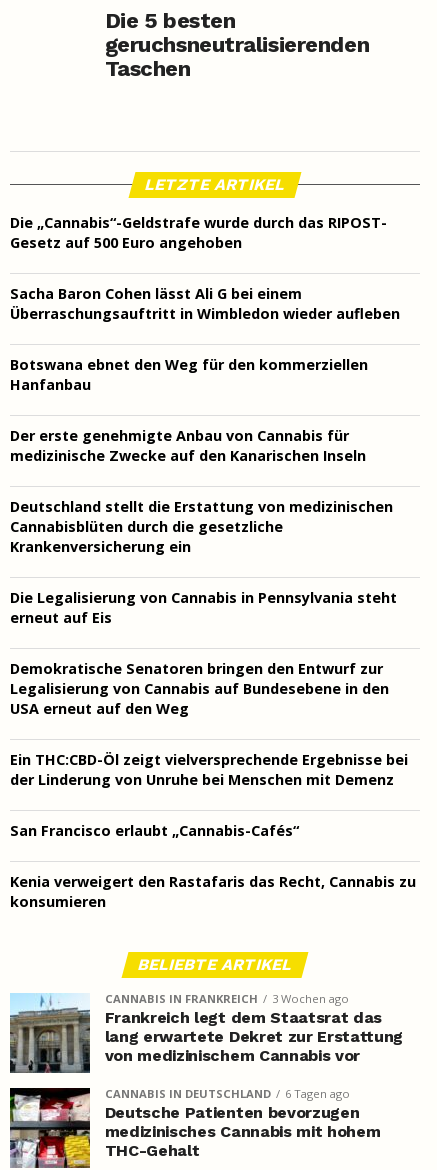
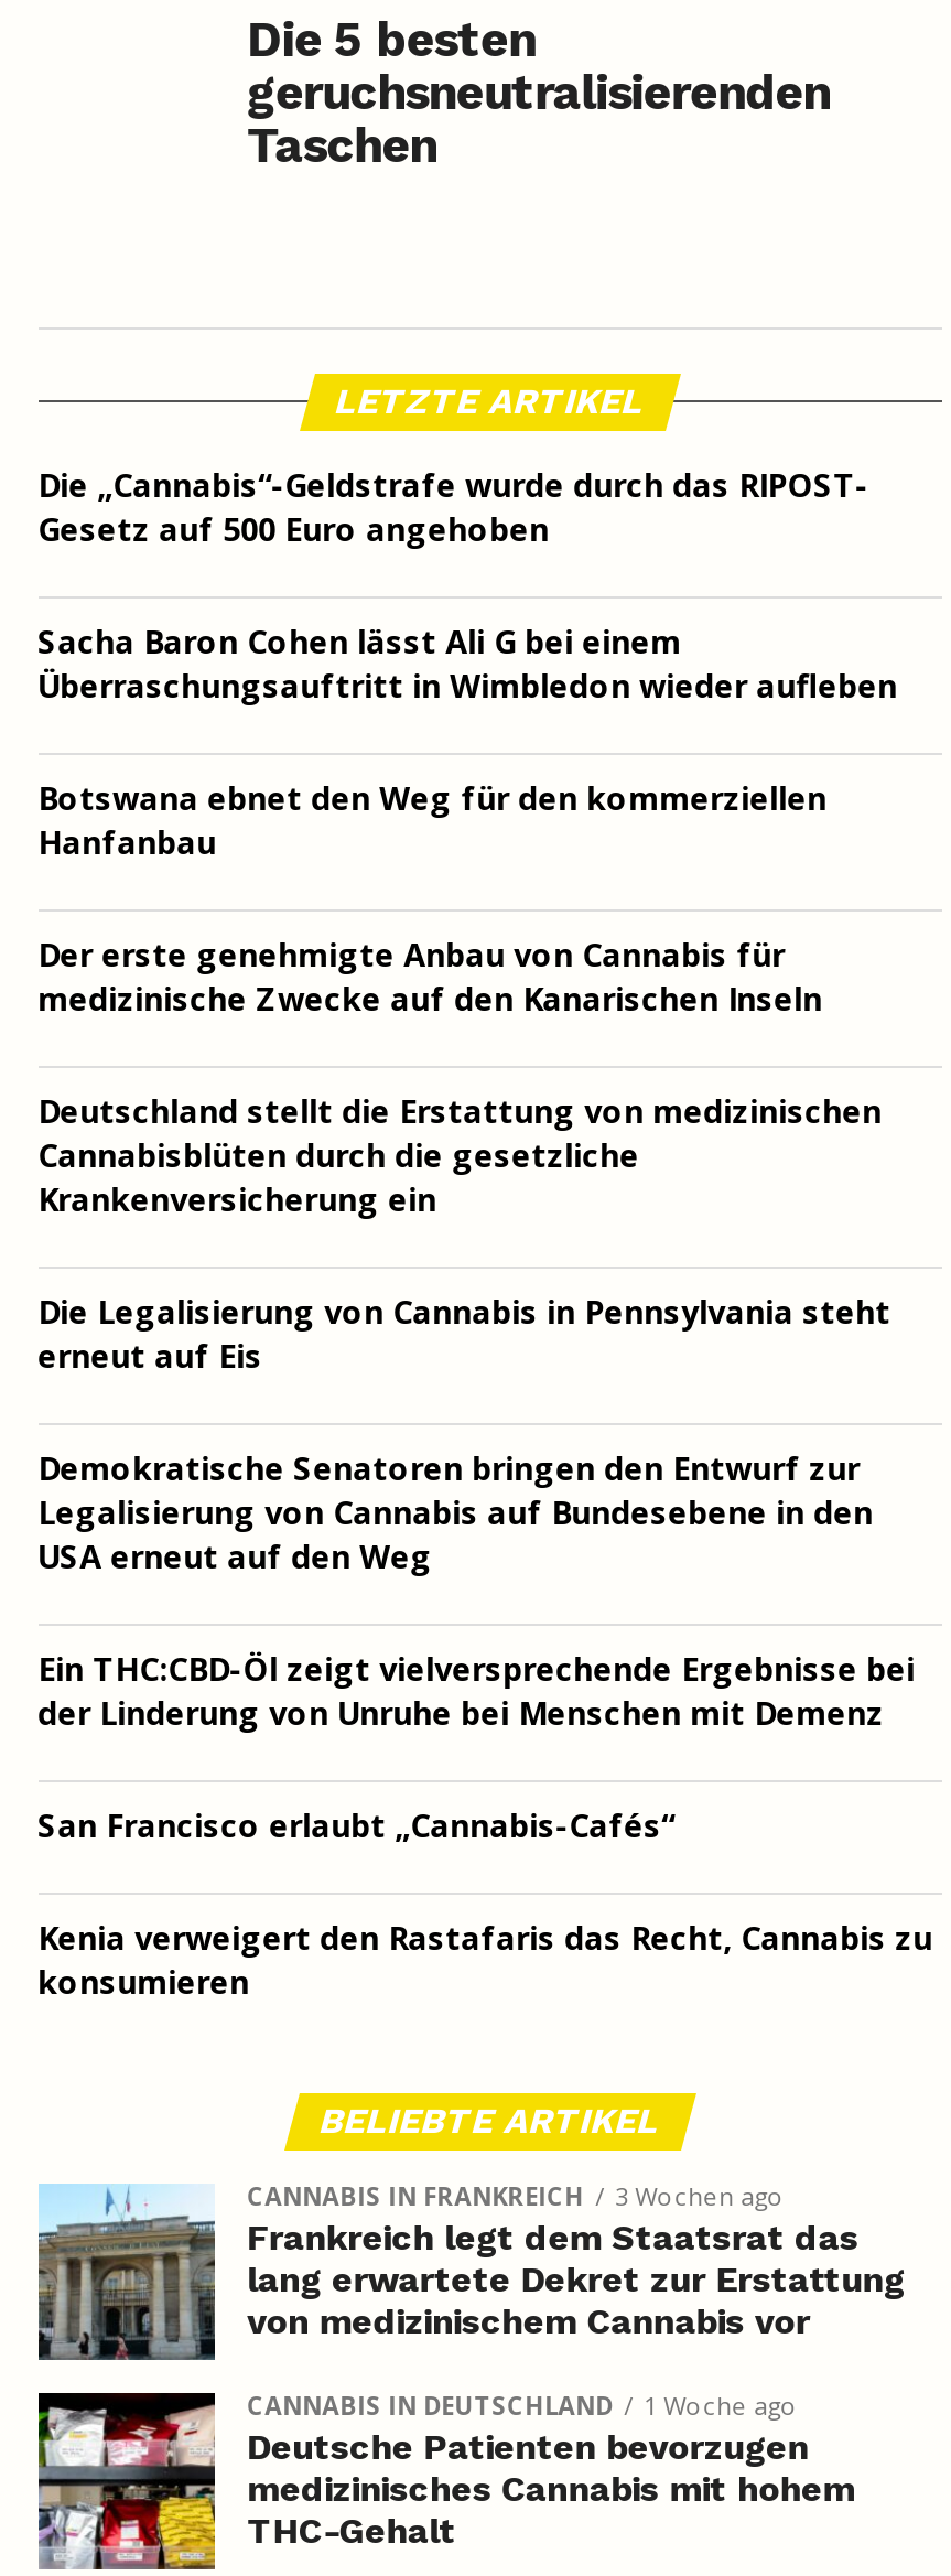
- CANNABIS IN DEUTSCHLAND 6 Tagen ago
+ CANNABIS IN DEUTSCHLAND 1 Woche ago
